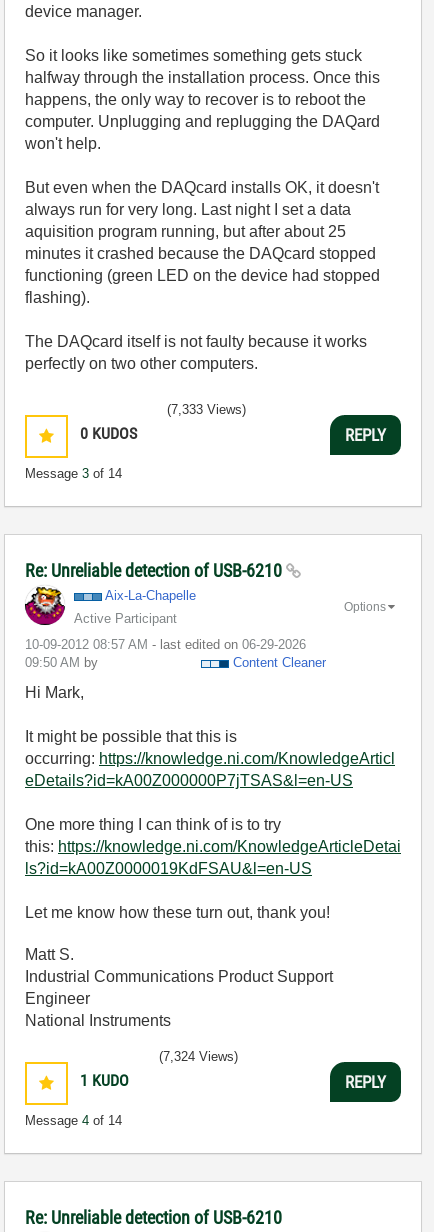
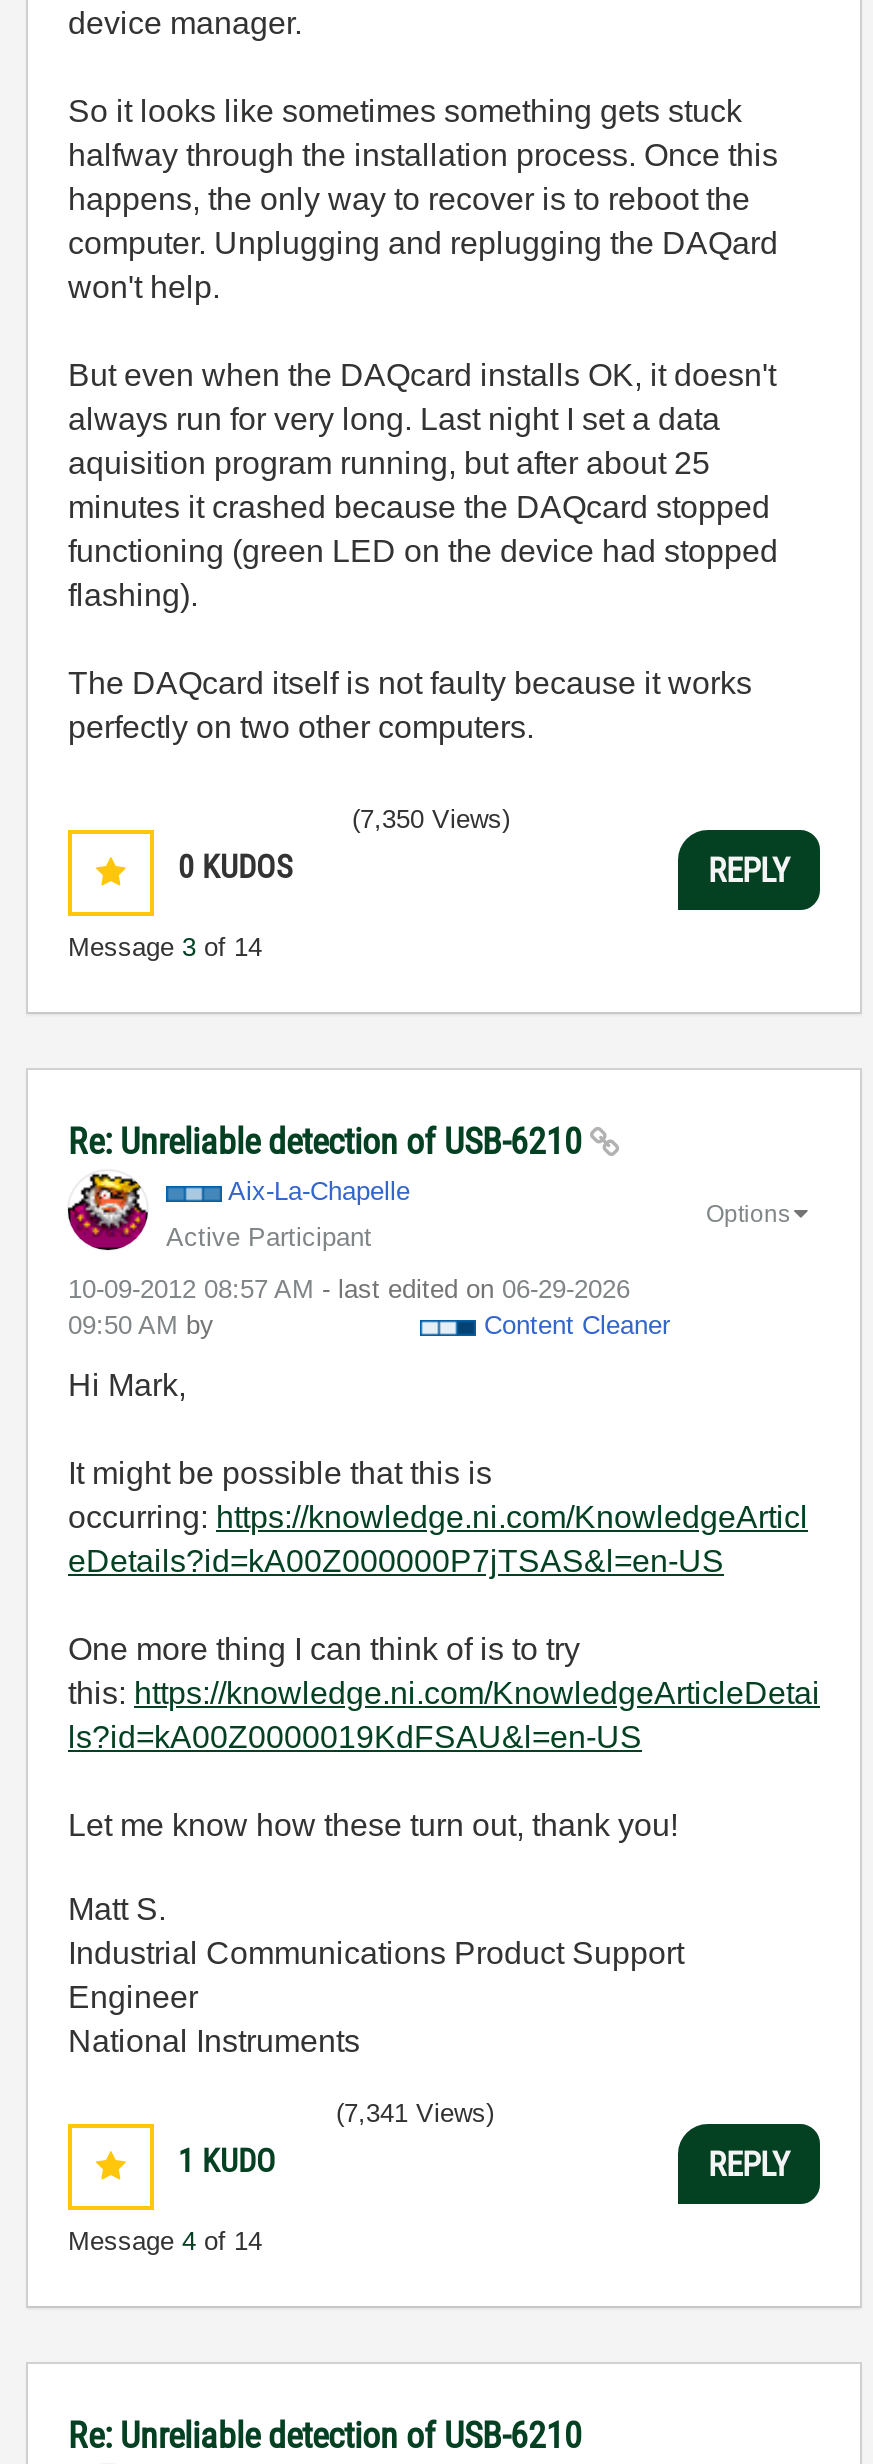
- (7,333 Views)
+ (7,350 Views)

- (7,324 Views)
+ (7,341 Views)
